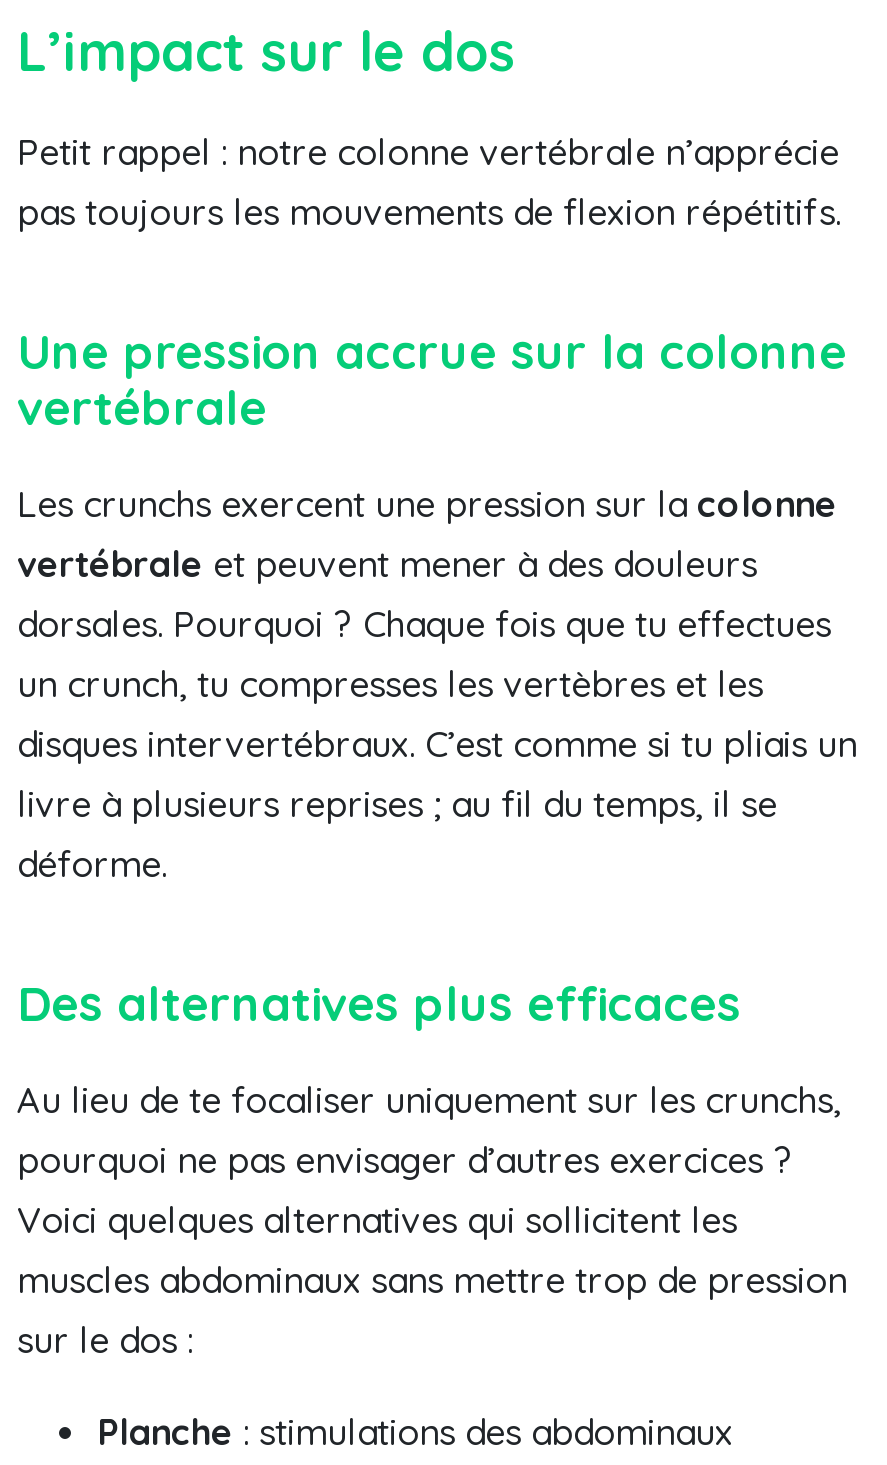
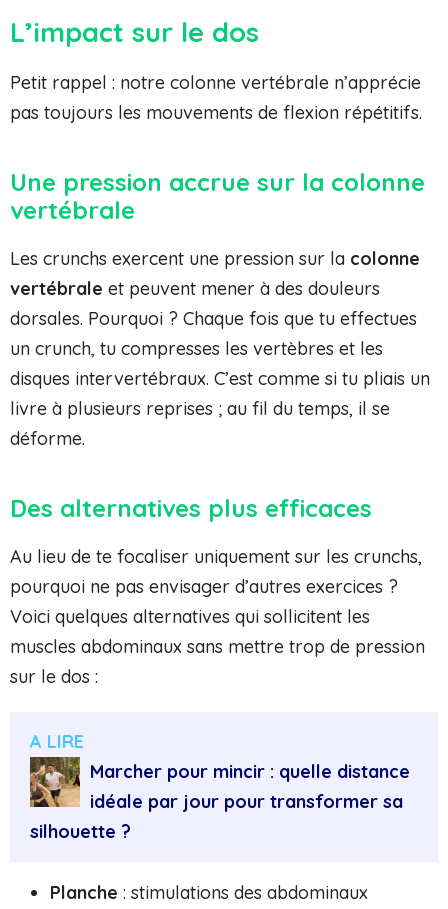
+ [image]
+ A LIRE
+ Marcher pour mincir : quelle distance
+ idéale par jour pour transformer sa
+ silhouette ?
